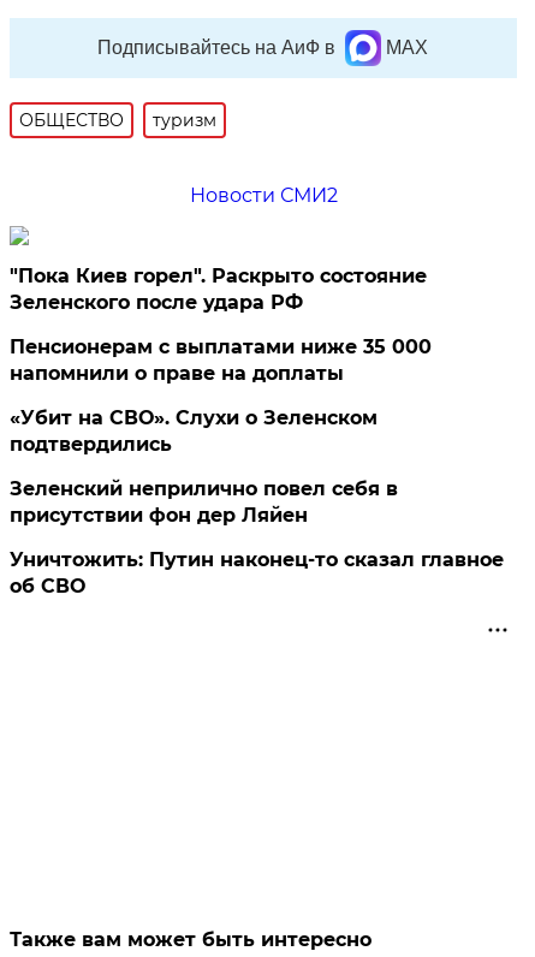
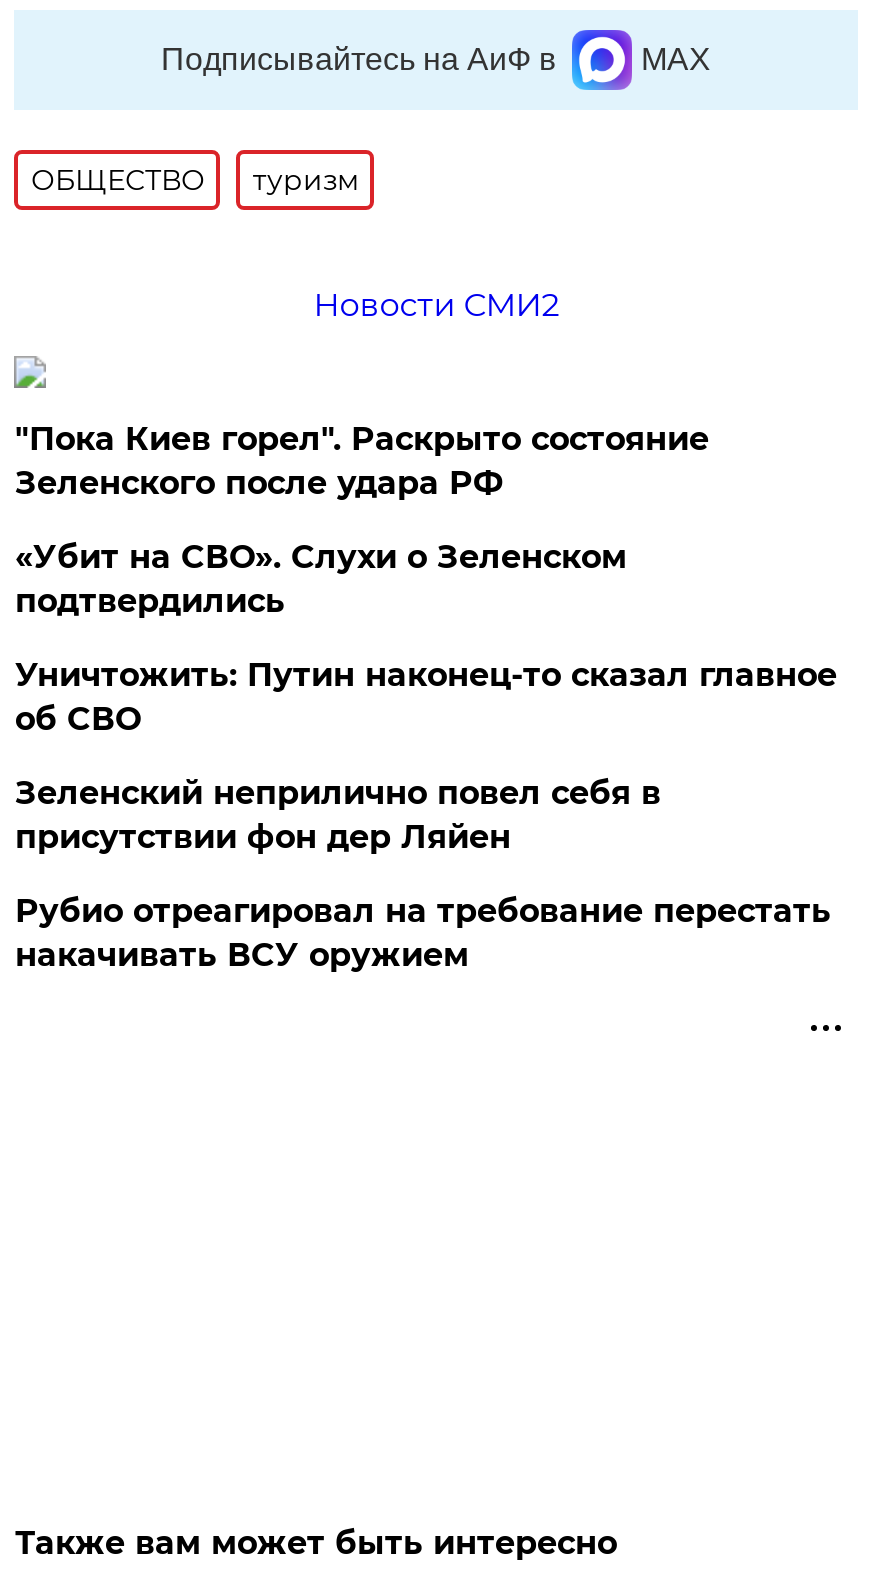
- Пенсионерам с выплатами ниже 35 000
- напомнили о праве на доплаты

moved up: «Убит на СВО». Слухи о Зеленском | подтвердились

+ Рубио отреагировал на требование перестать
+ накачивать ВСУ оружием

moved up: Уничтожить: Путин наконец-то сказал главное | об СВО
